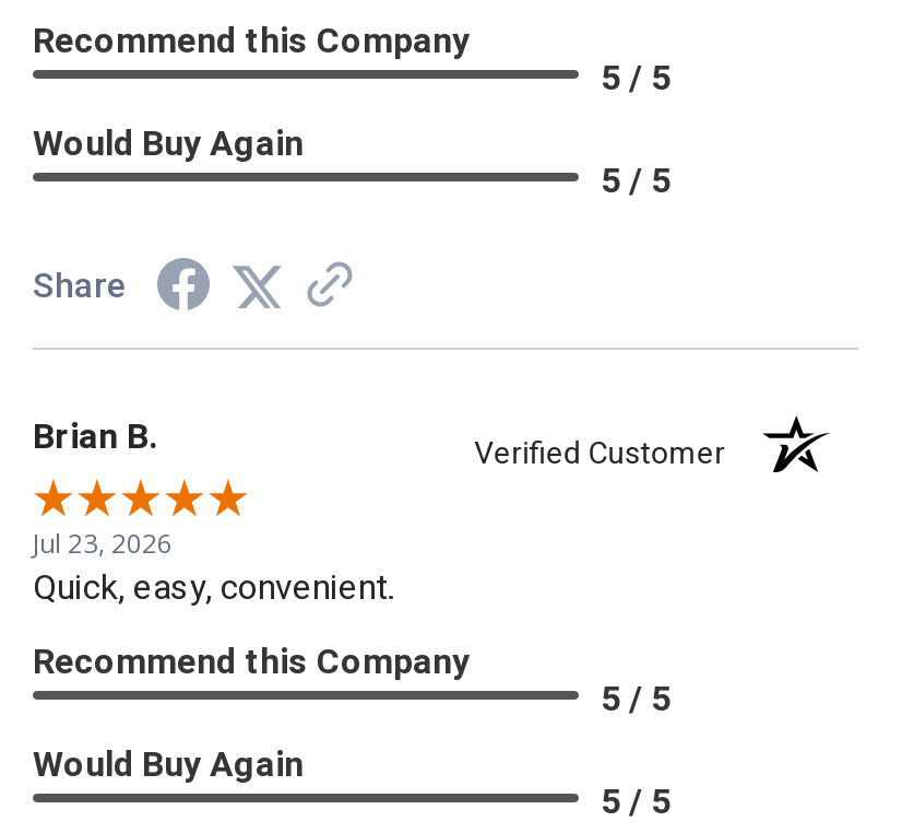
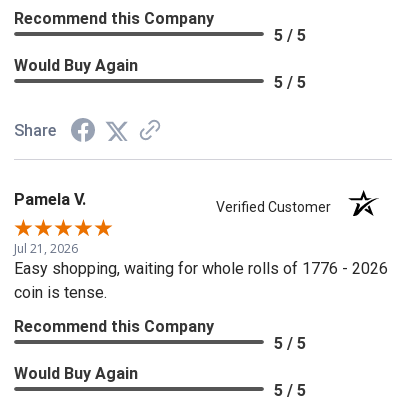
- Brian B.
+ Pamela V.

- Jul 23, 2026
- Quick, easy, convenient.
+ Jul 21, 2026
+ Easy shopping, waiting for whole rolls of 1776 - 2026
+ coin is tense.
